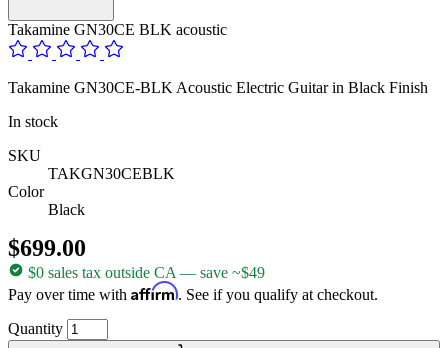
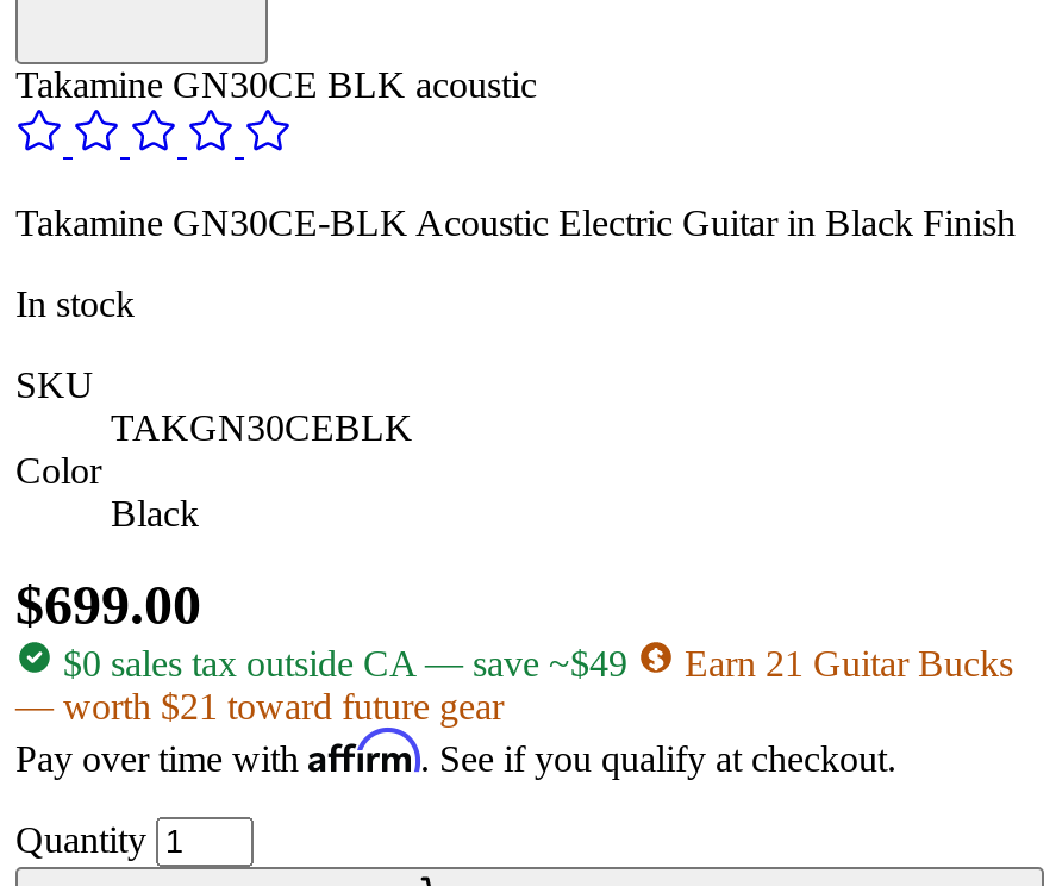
+ Earn 21 Guitar Bucks
+ — worth $21 toward future gear
